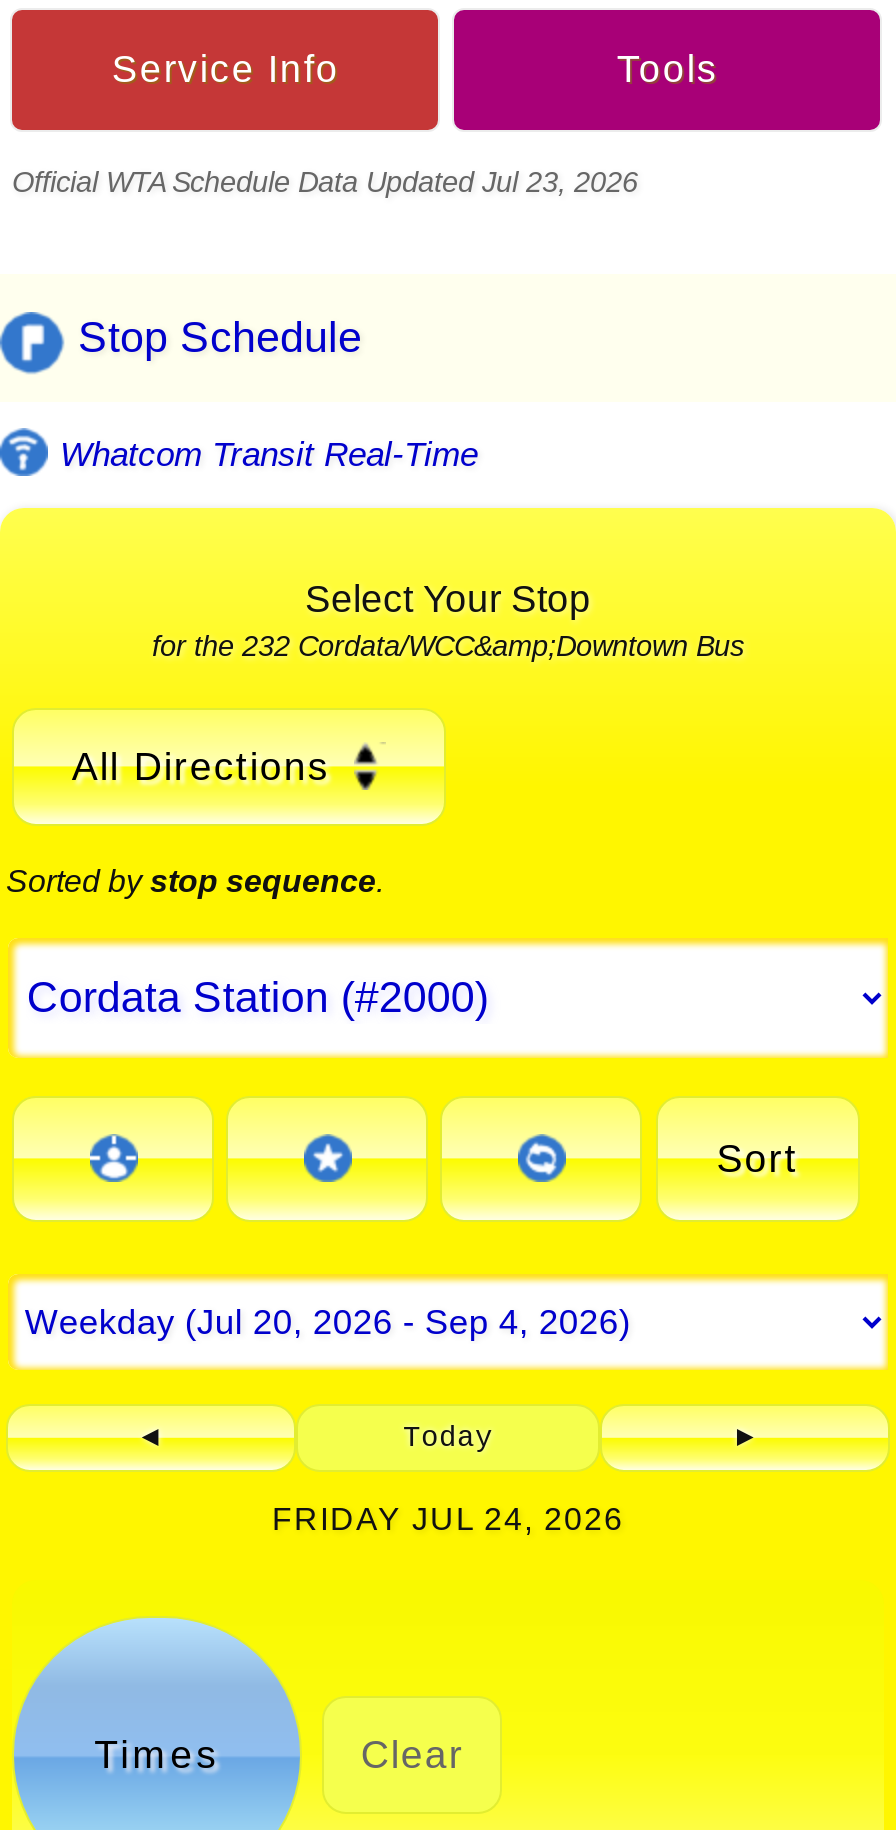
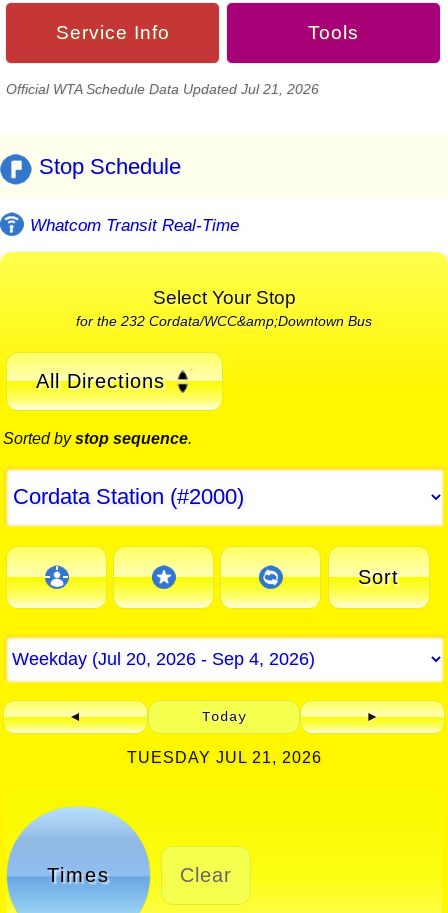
- Official WTA Schedule Data Updated Jul 23, 2026
+ Official WTA Schedule Data Updated Jul 21, 2026

- FRIDAY JUL 24, 2026
+ TUESDAY JUL 21, 2026
